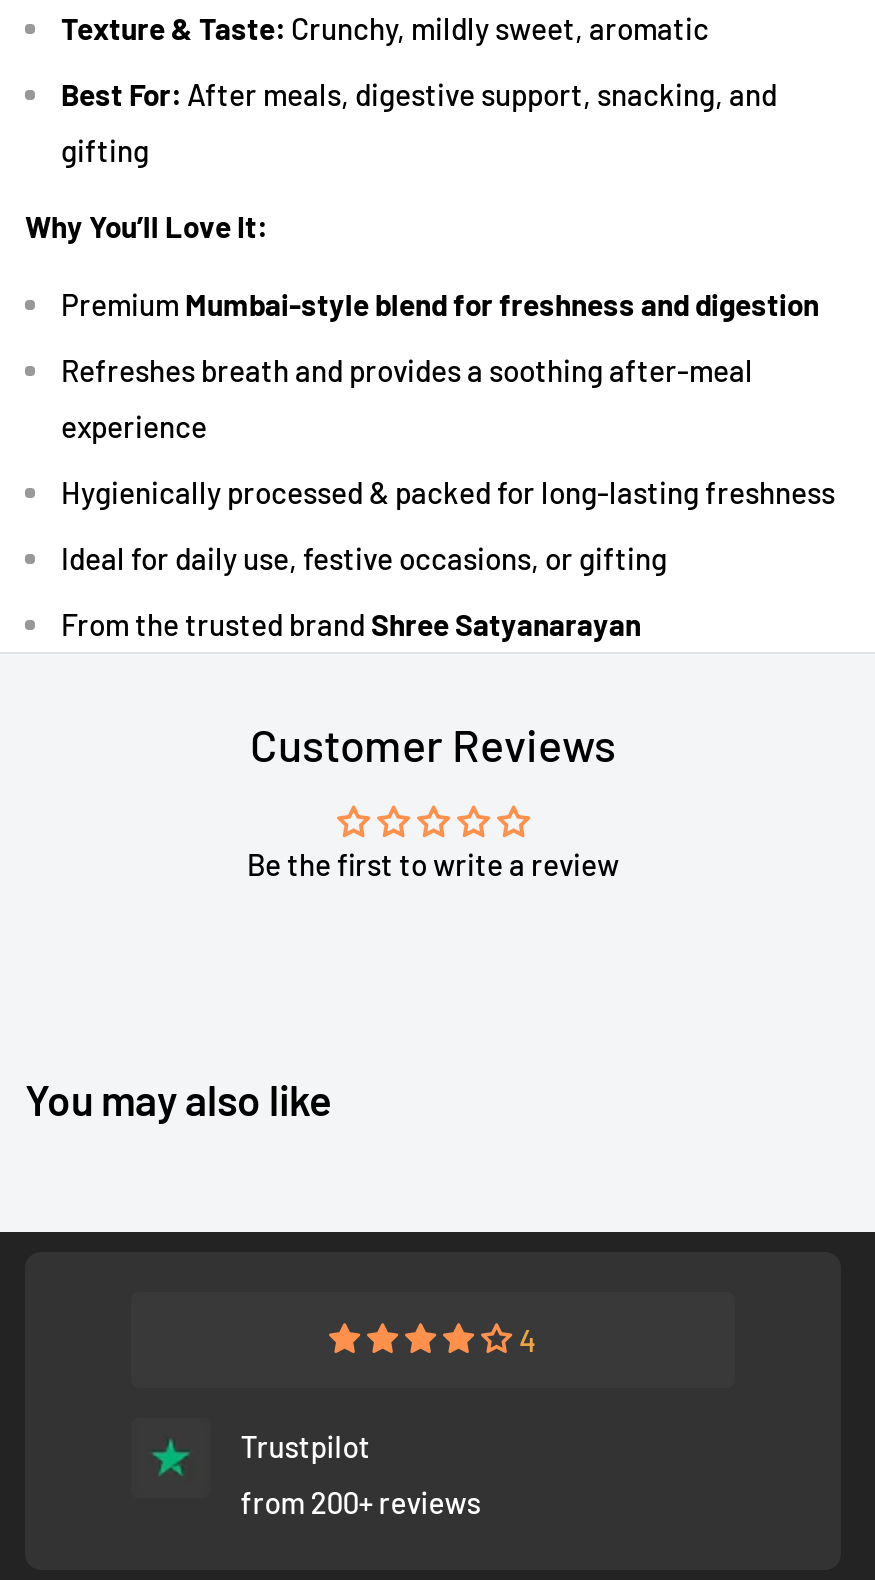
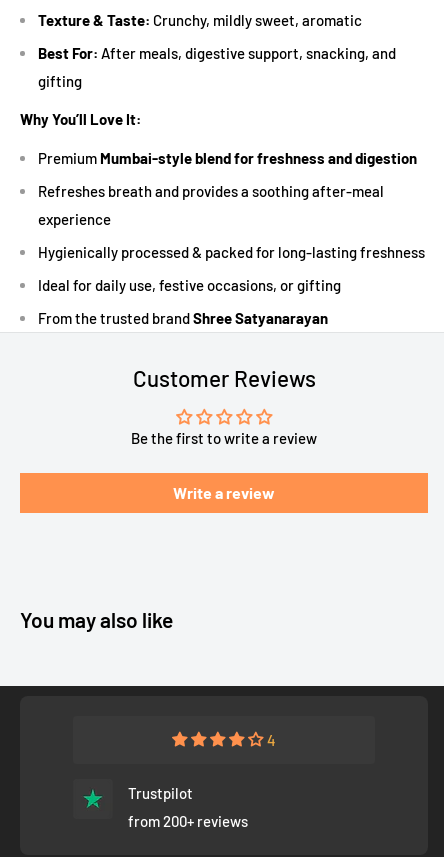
+ Write a review
